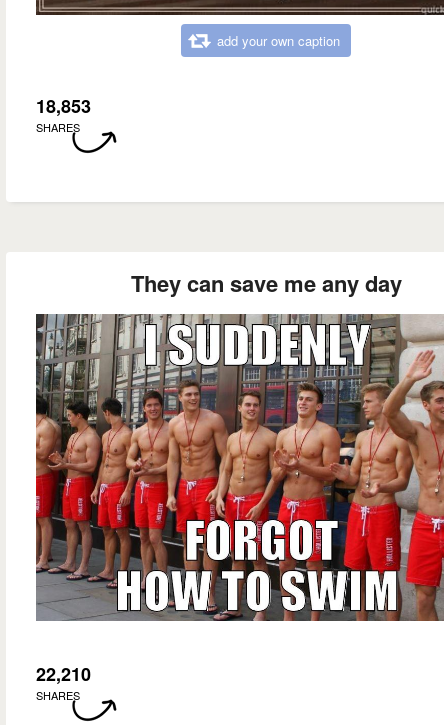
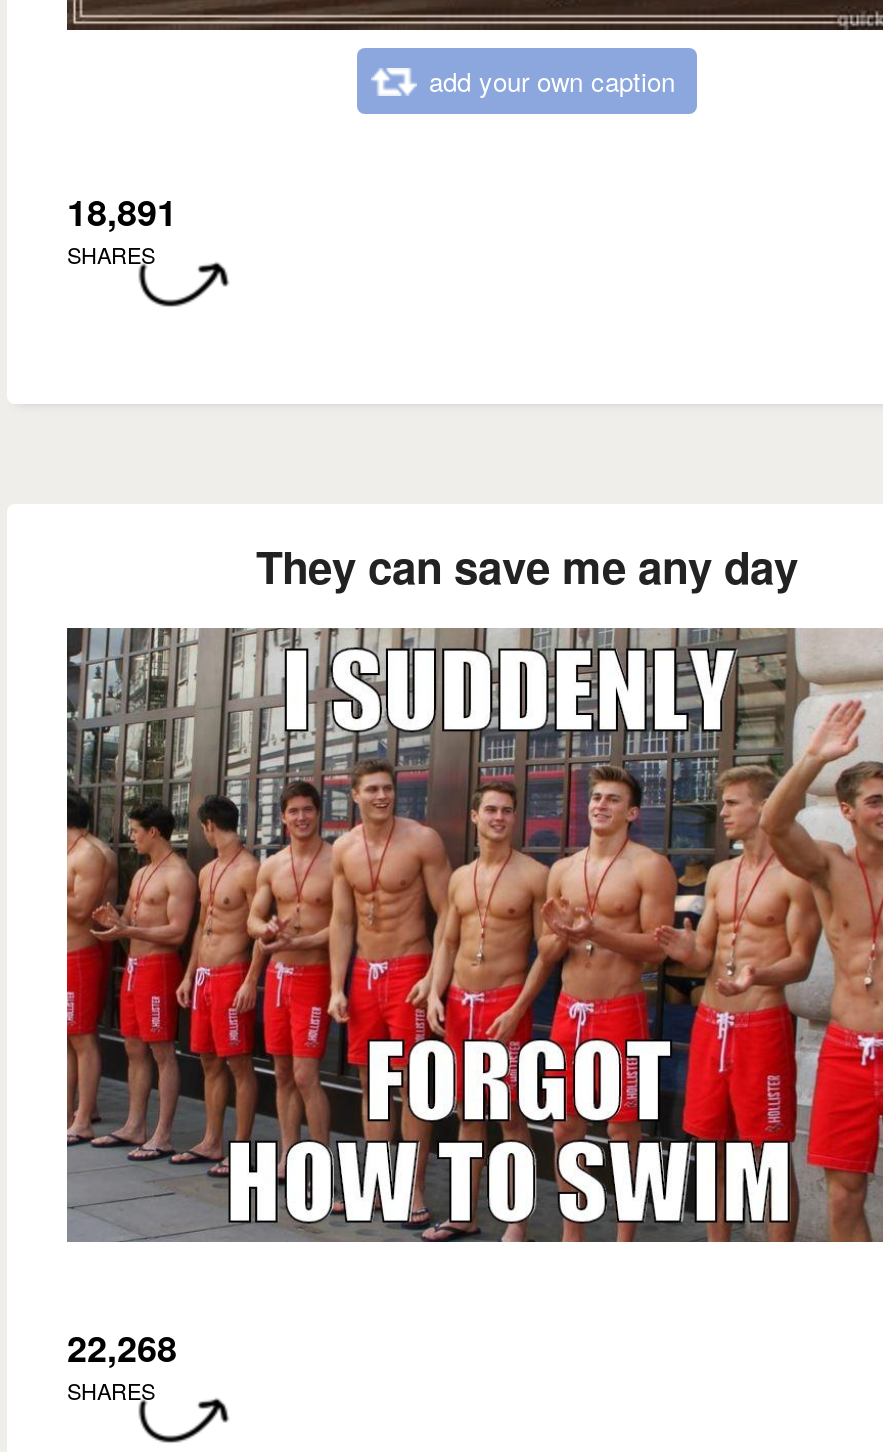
- 18,853
+ 18,891

- 22,210
+ 22,268
